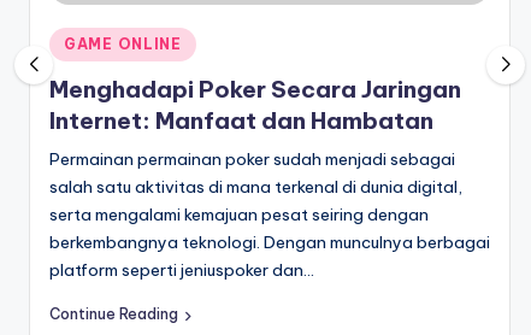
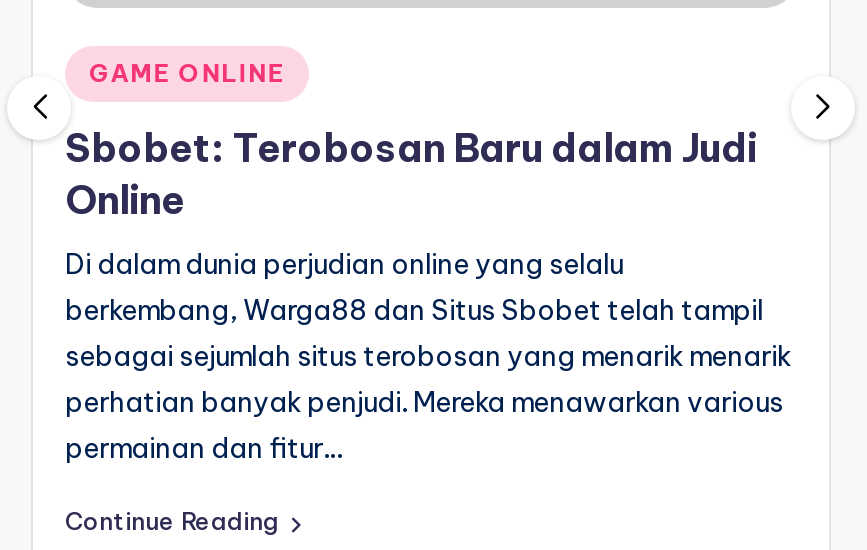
- Menghadapi Poker Secara Jaringan
- Internet: Manfaat dan Hambatan
+ Sbobet: Terobosan Baru dalam Judi
+ Online

- Permainan permainan poker sudah menjadi sebagai
- salah satu aktivitas di mana terkenal di dunia digital,
- serta mengalami kemajuan pesat seiring dengan
- berkembangnya teknologi. Dengan munculnya berbagai
- platform seperti jeniuspoker dan…
+ Di dalam dunia perjudian online yang selalu
+ berkembang, Warga88 dan Situs Sbobet telah tampil
+ sebagai sejumlah situs terobosan yang menarik menarik
+ perhatian banyak penjudi. Mereka menawarkan various
+ permainan dan fitur…
